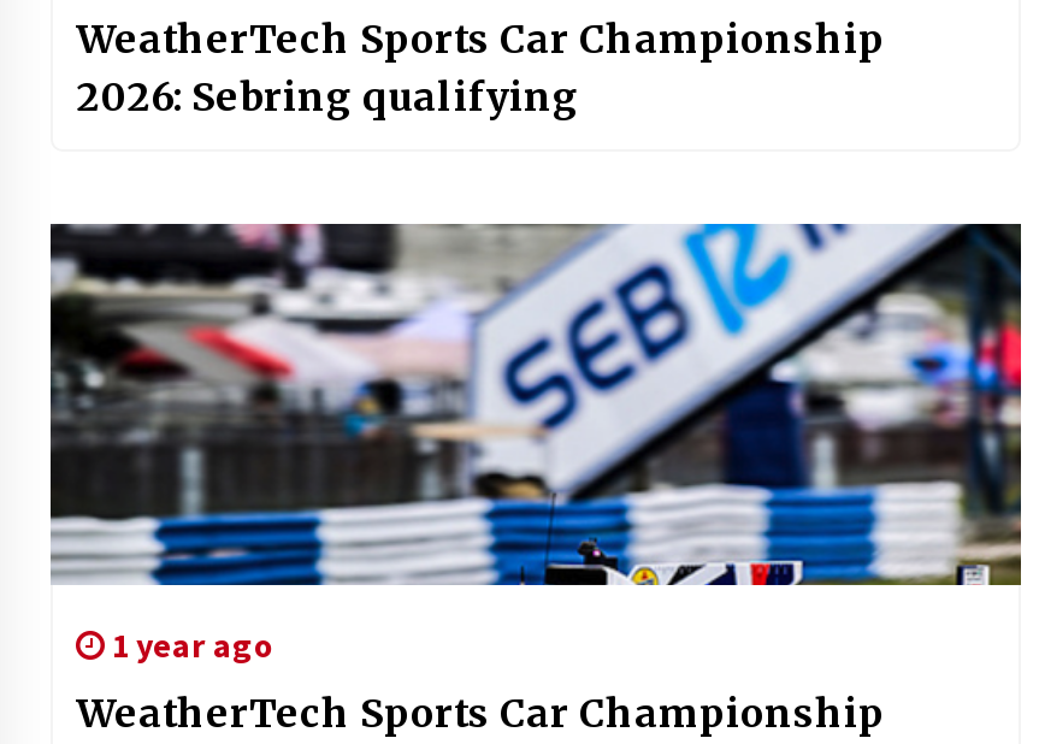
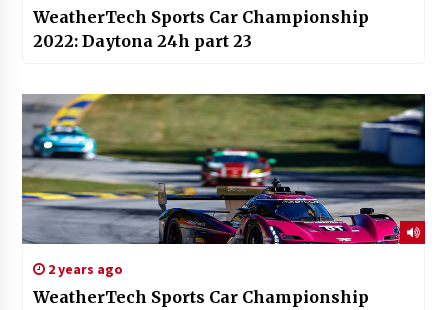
- 2026: Sebring qualifying
+ 2022: Daytona 24h part 23

- [image]
- 1 year ago
+ [image]
+ 2 years ago
